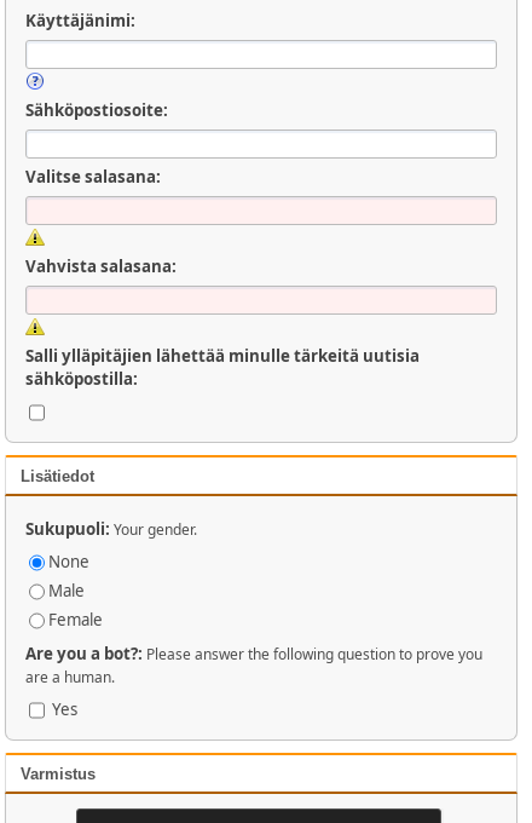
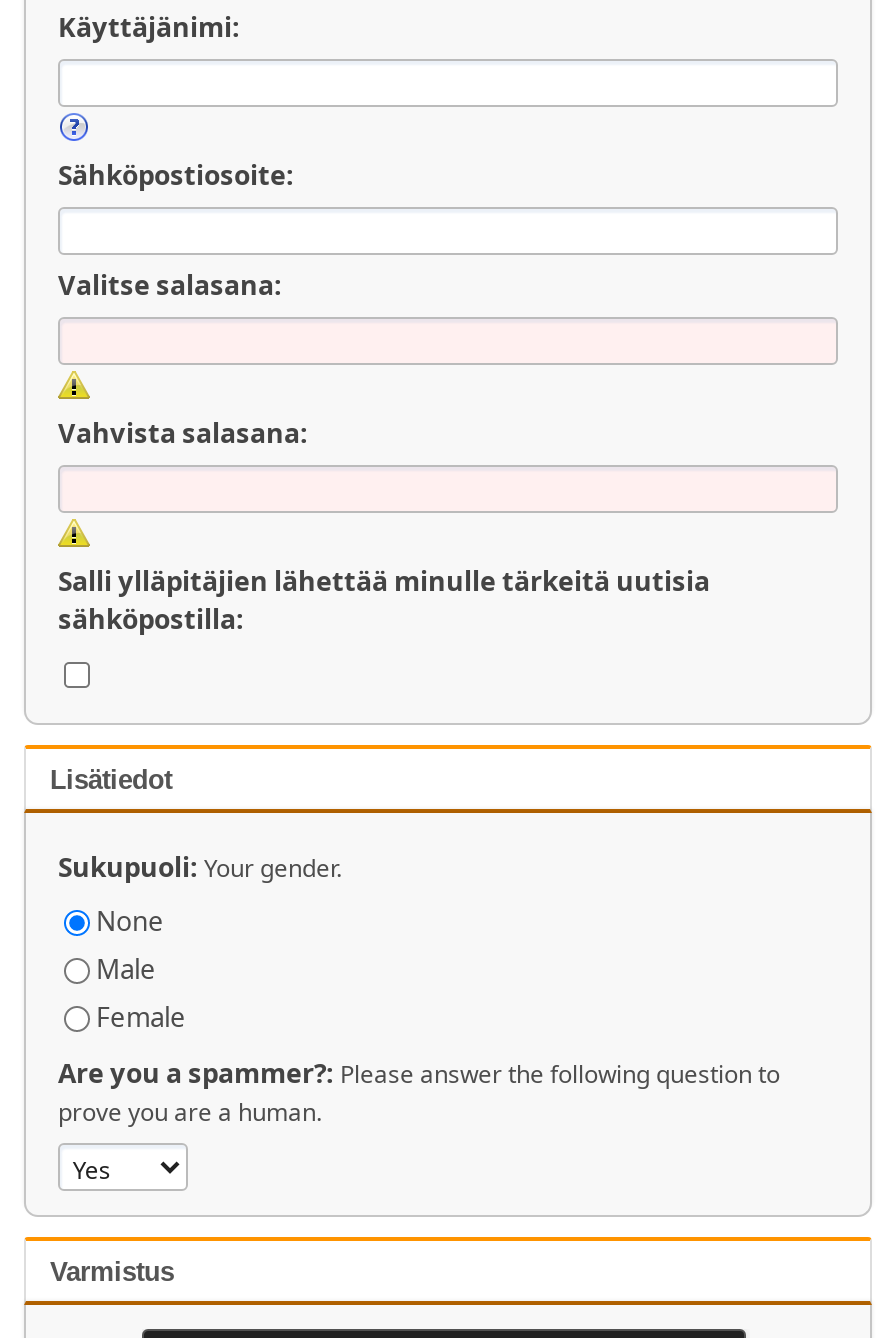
- Are you a bot?: Please answer the following question to prove you
- are a human.
- Yes
+ Are you a spammer?: Please answer the following question to
+ prove you are a human.
